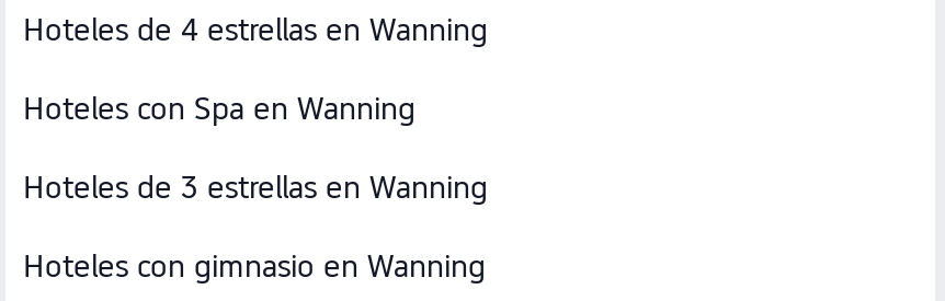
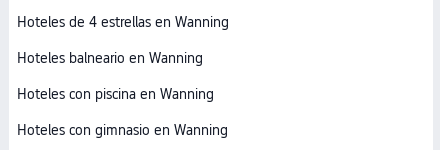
- Hoteles con Spa en Wanning
+ Hoteles balneario en Wanning

- Hoteles de 3 estrellas en Wanning
+ Hoteles con piscina en Wanning
